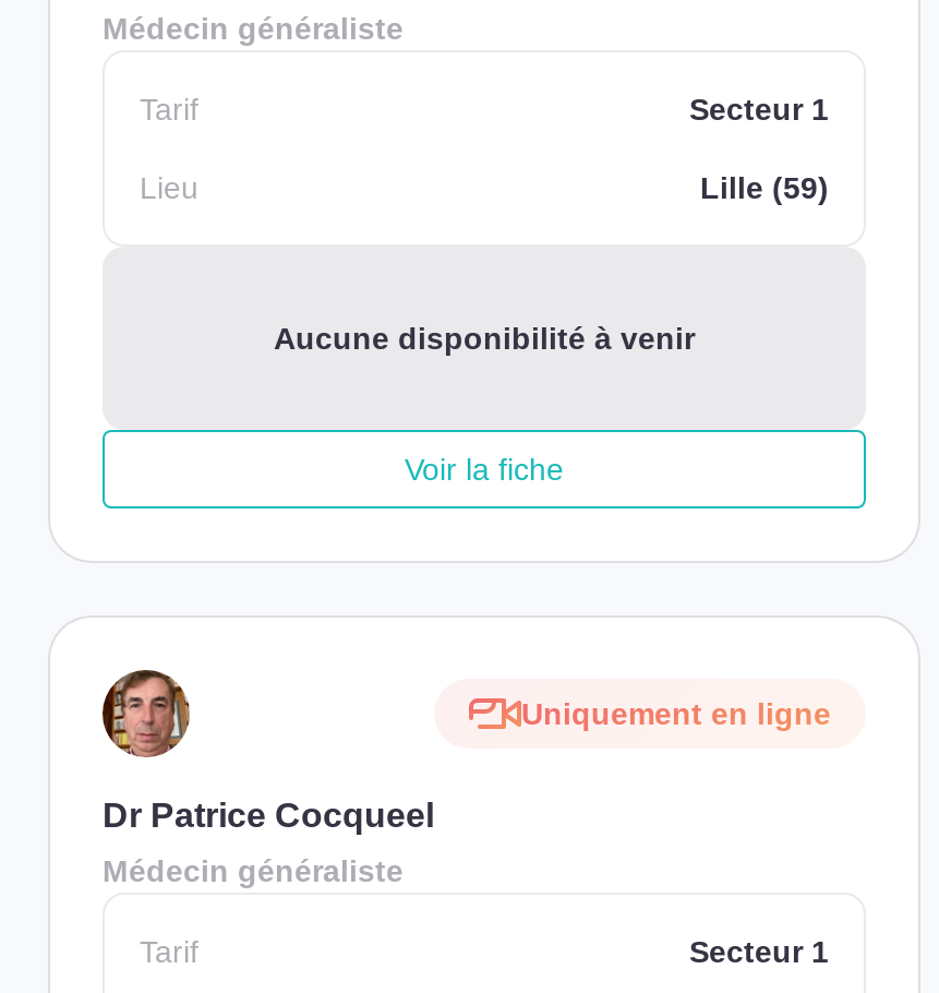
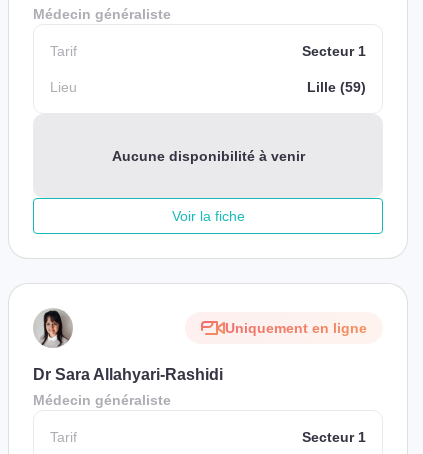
- [image]
- Dr Patrice Cocqueel
+ [image]
+ Dr Sara Allahyari-Rashidi
